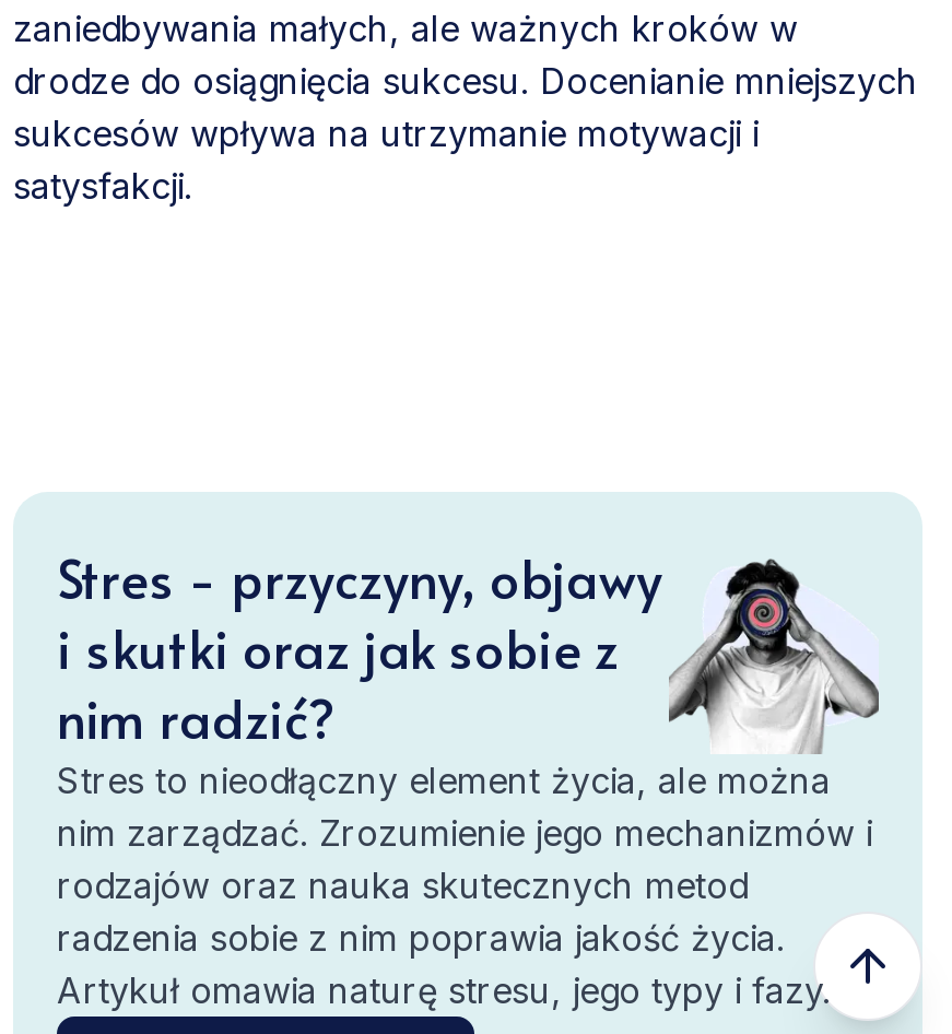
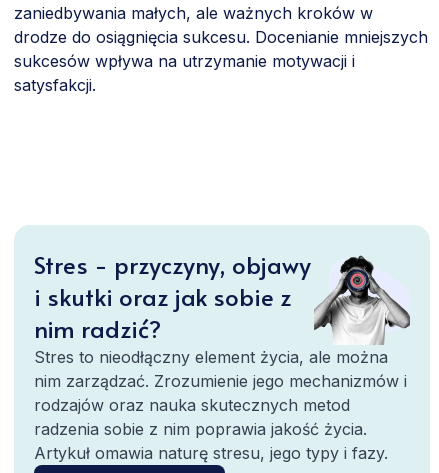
- [image]
